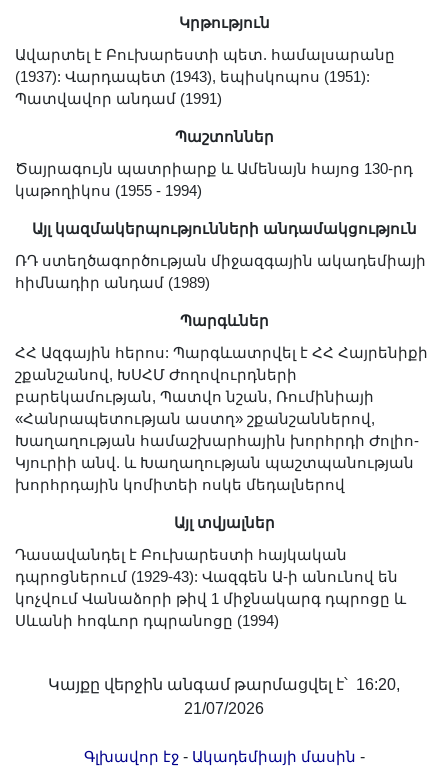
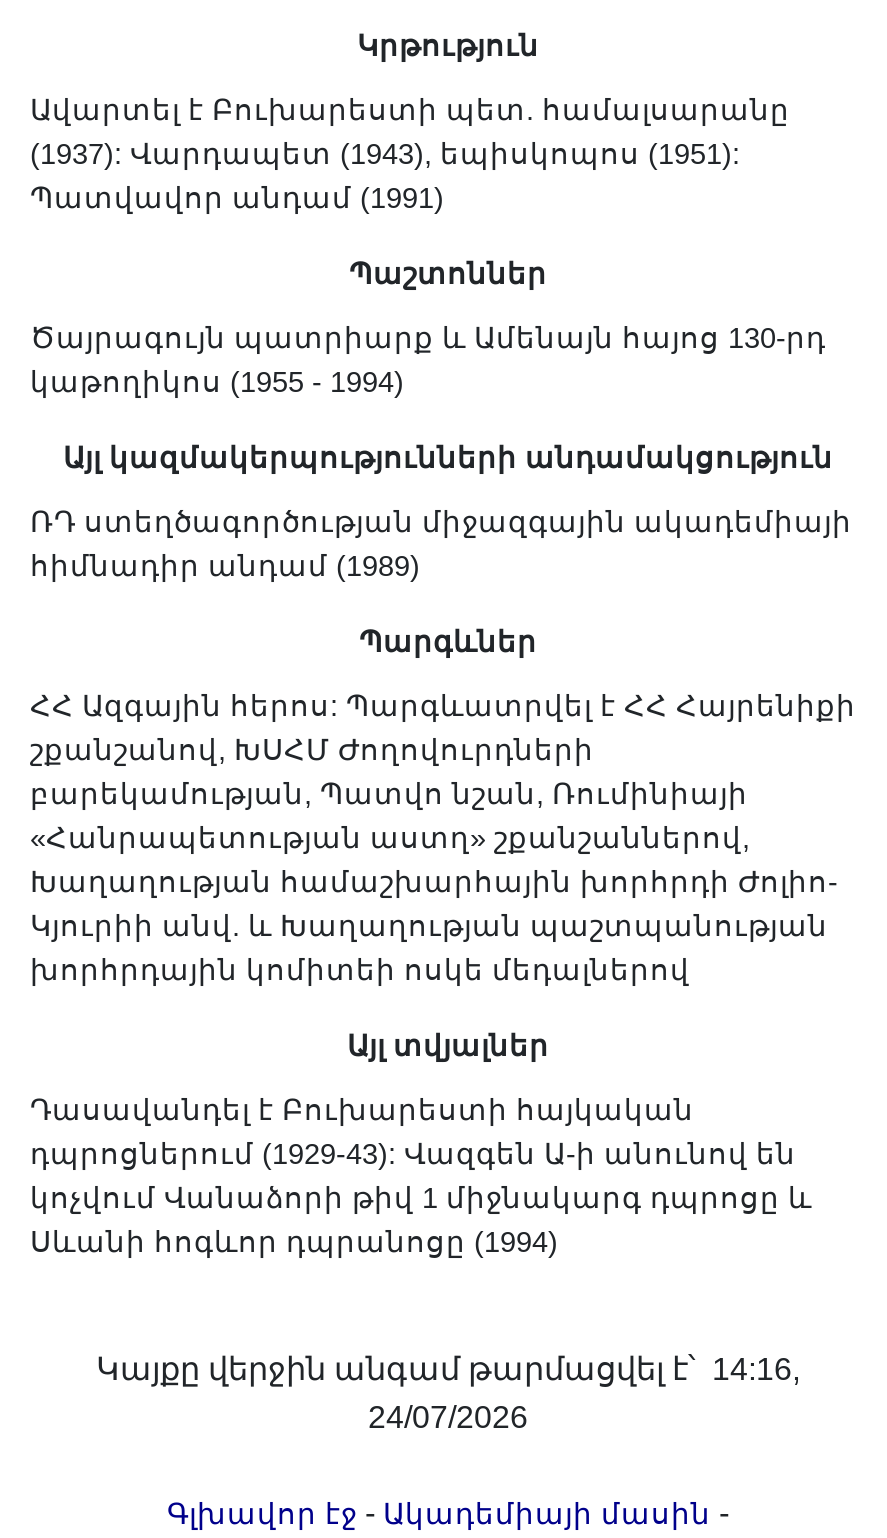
- Կայքը վերջին անգամ թարմացվել է՝ 16:20,
+ Կայքը վերջին անգամ թարմացվել է՝ 14:16,

- 21/07/2026
+ 24/07/2026
